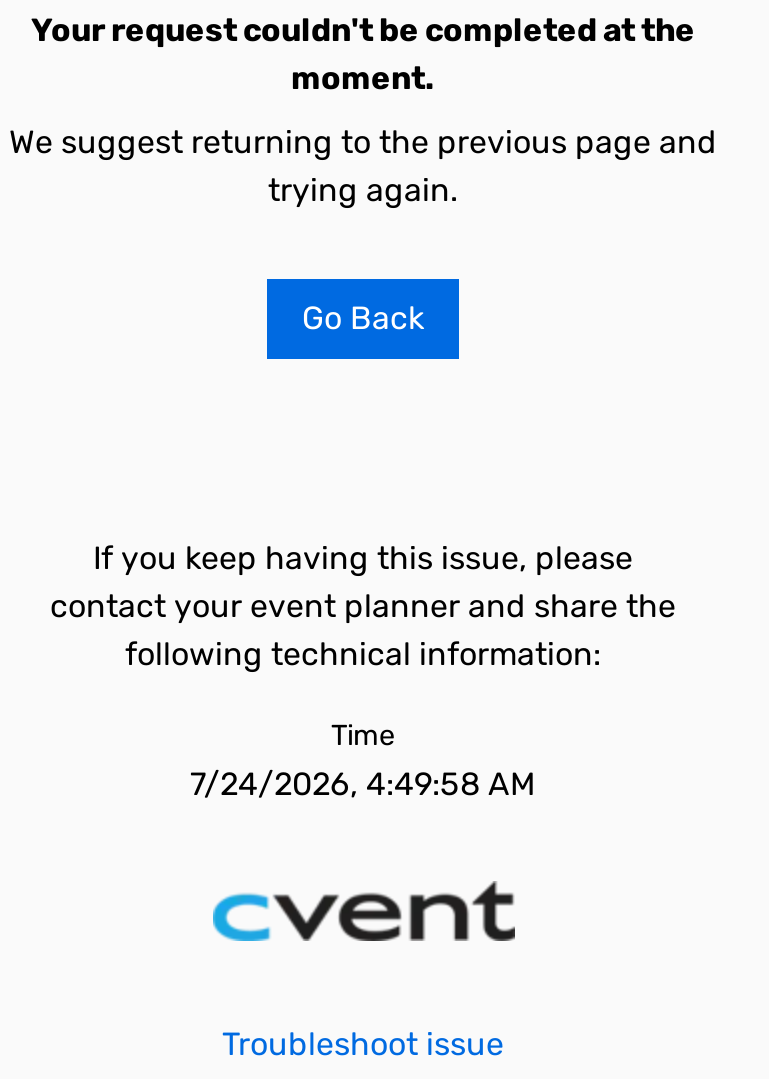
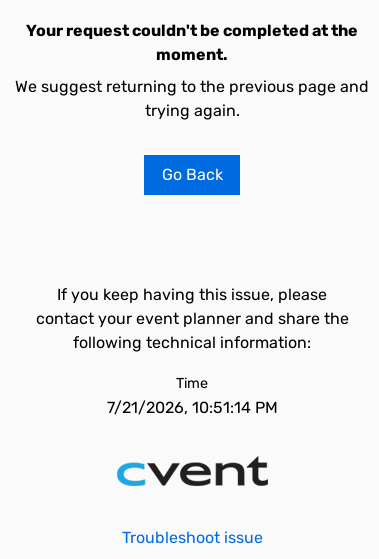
- 7/24/2026, 4:49:58 AM
+ 7/21/2026, 10:51:14 PM
